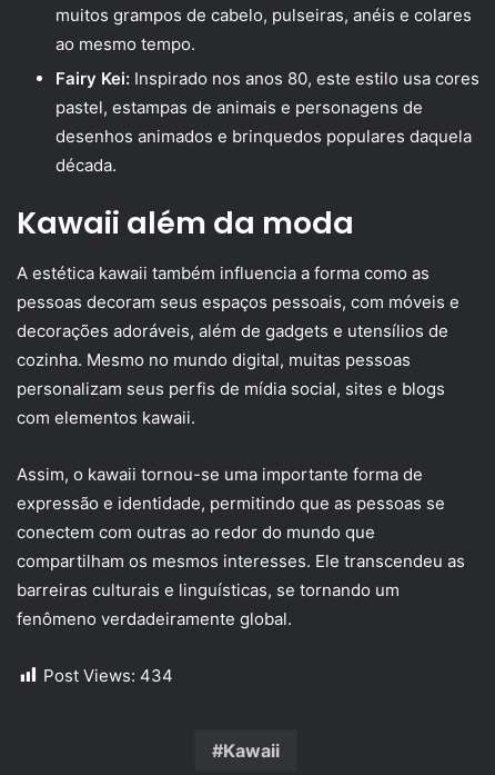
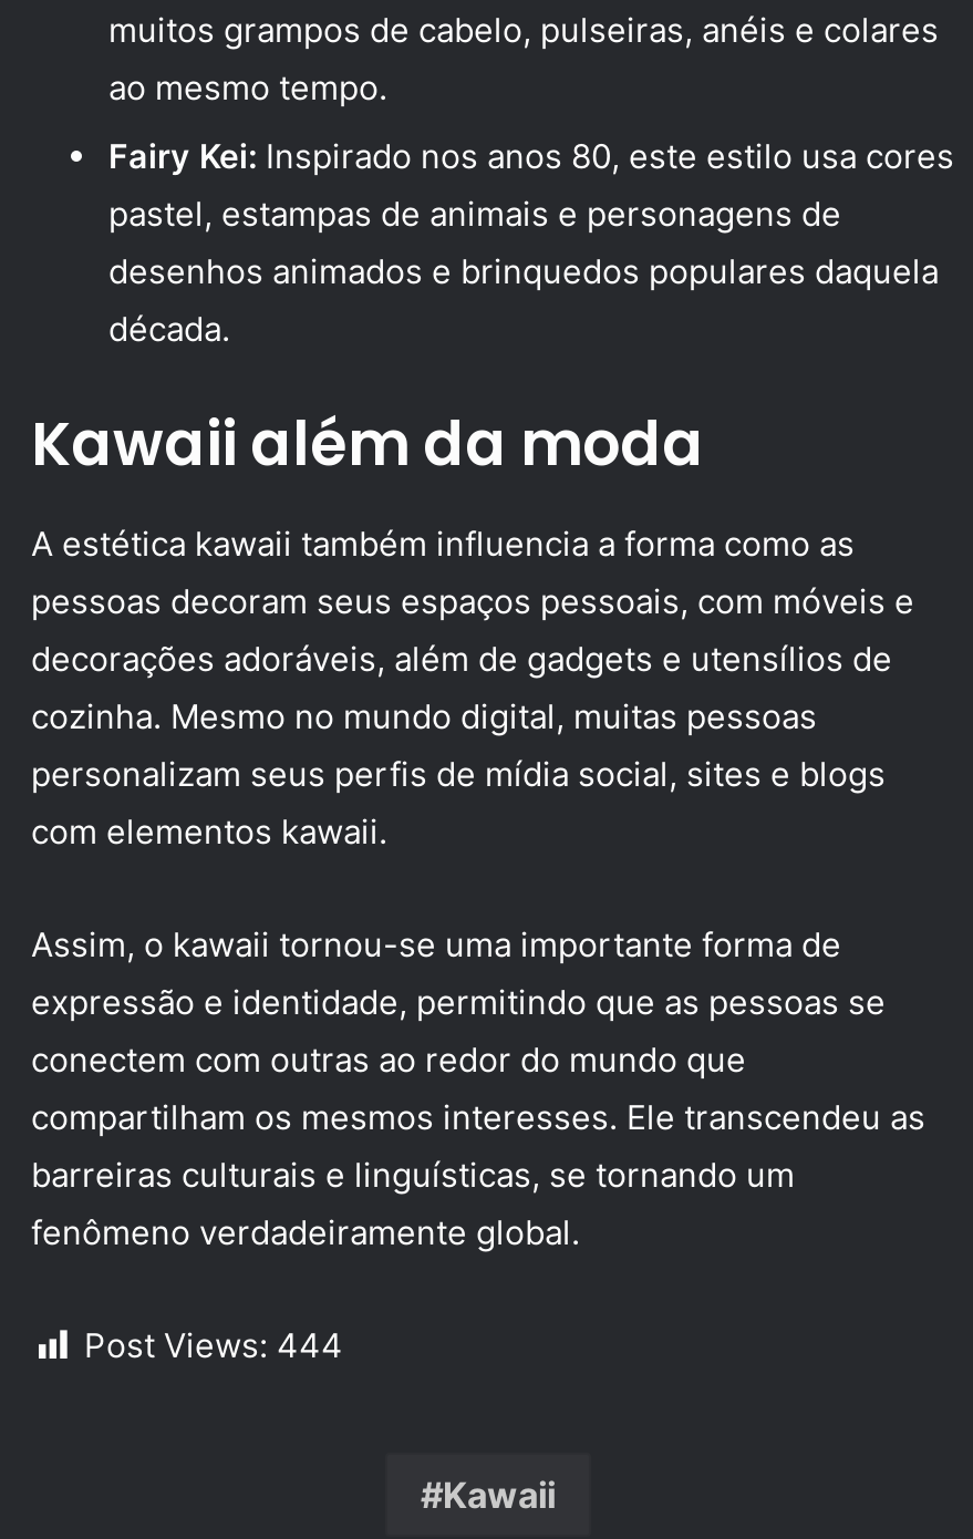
- Post Views: 434
+ Post Views: 444
